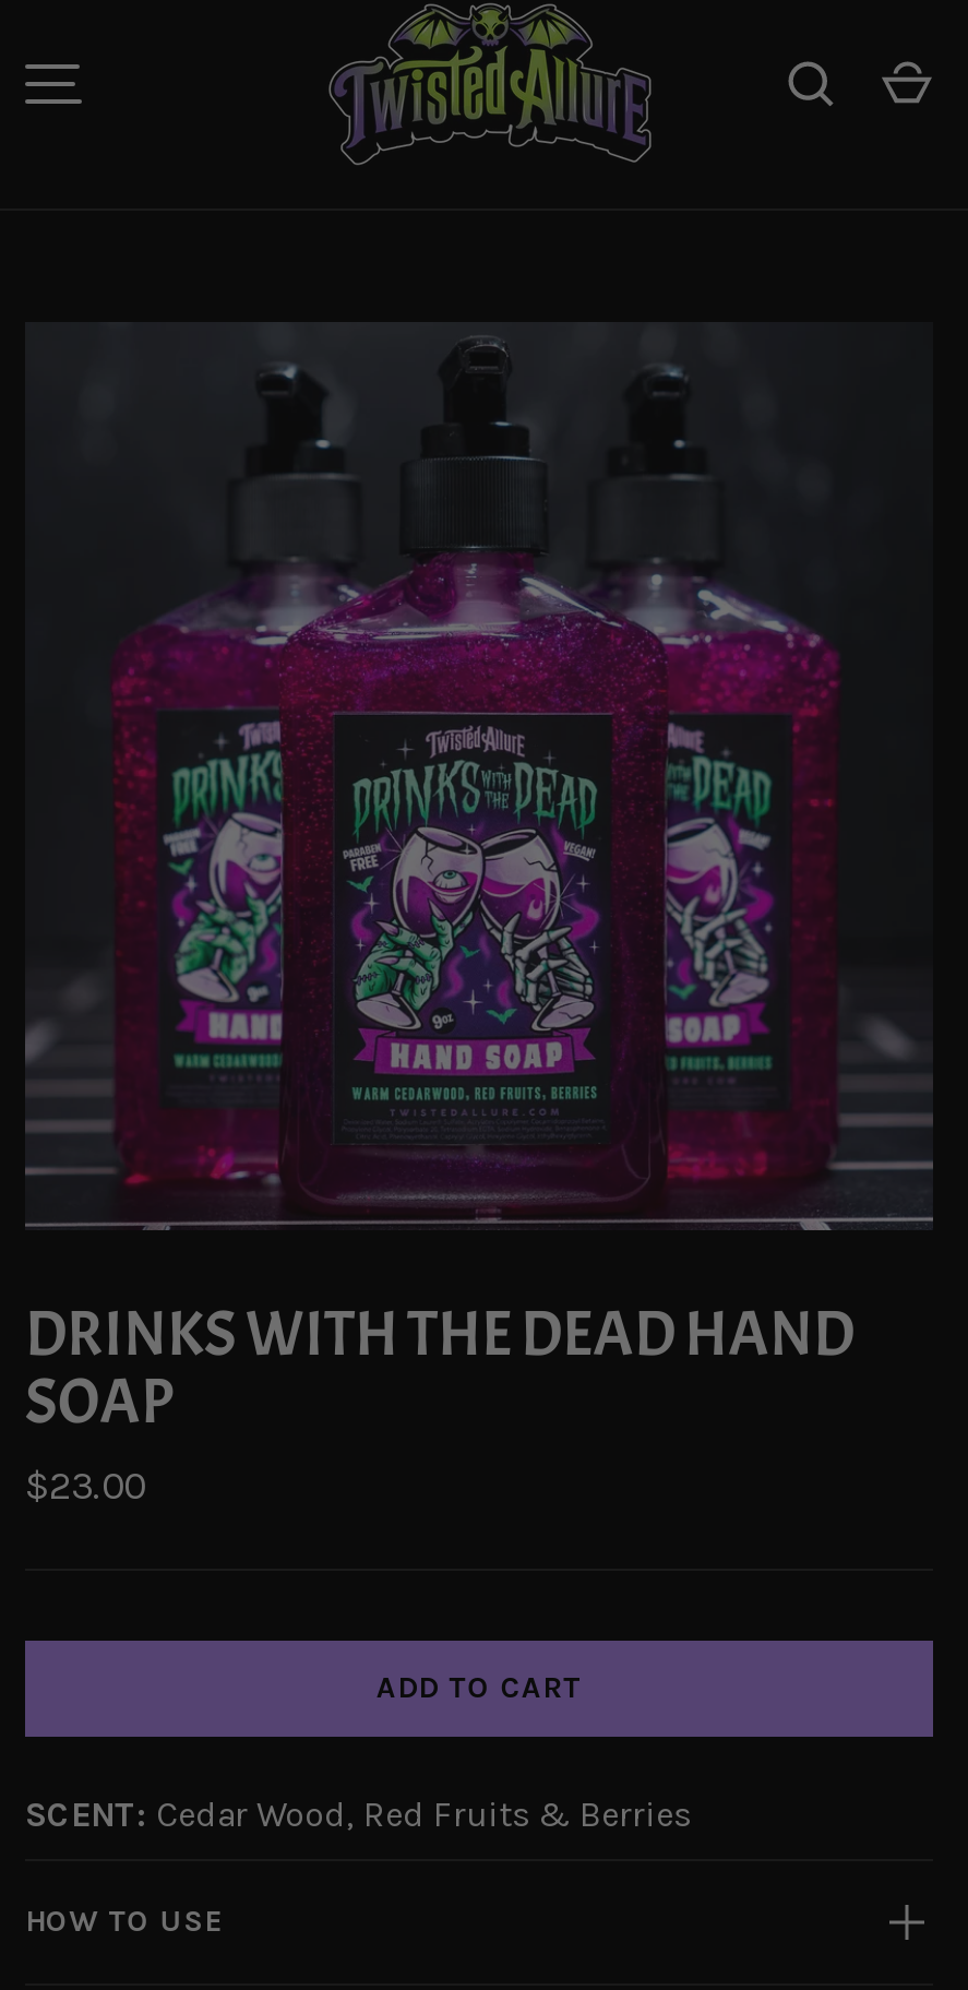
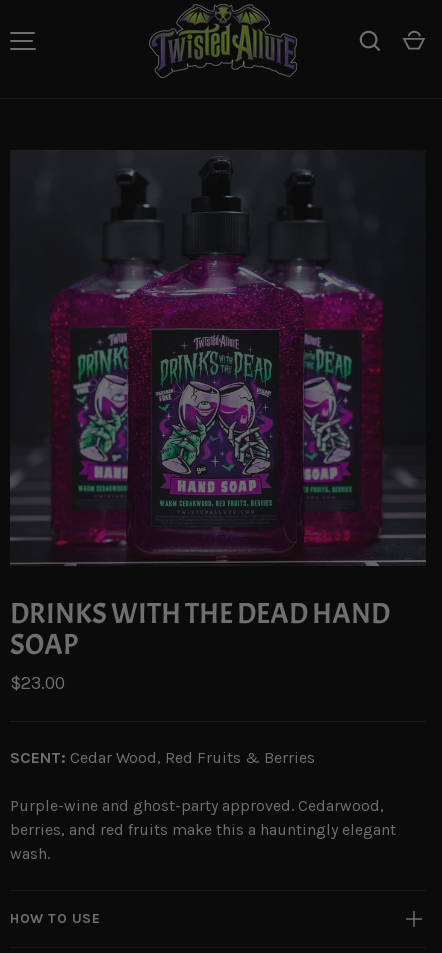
- ADD TO CART

moved up: SCENT: Cedar Wood, Red Fruits & Berries

+ Purple-wine and ghost-party approved. Cedarwood,
+ berries, and red fruits make this a hauntingly elegant
+ wash.
